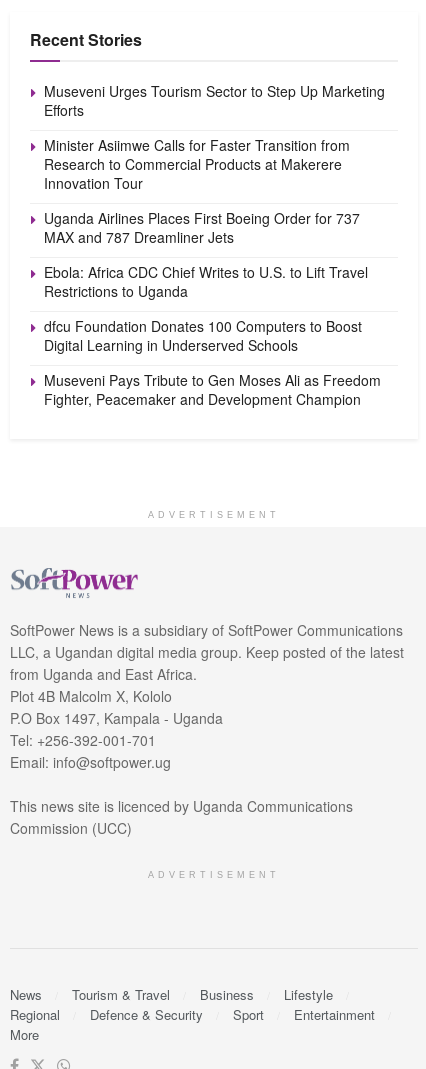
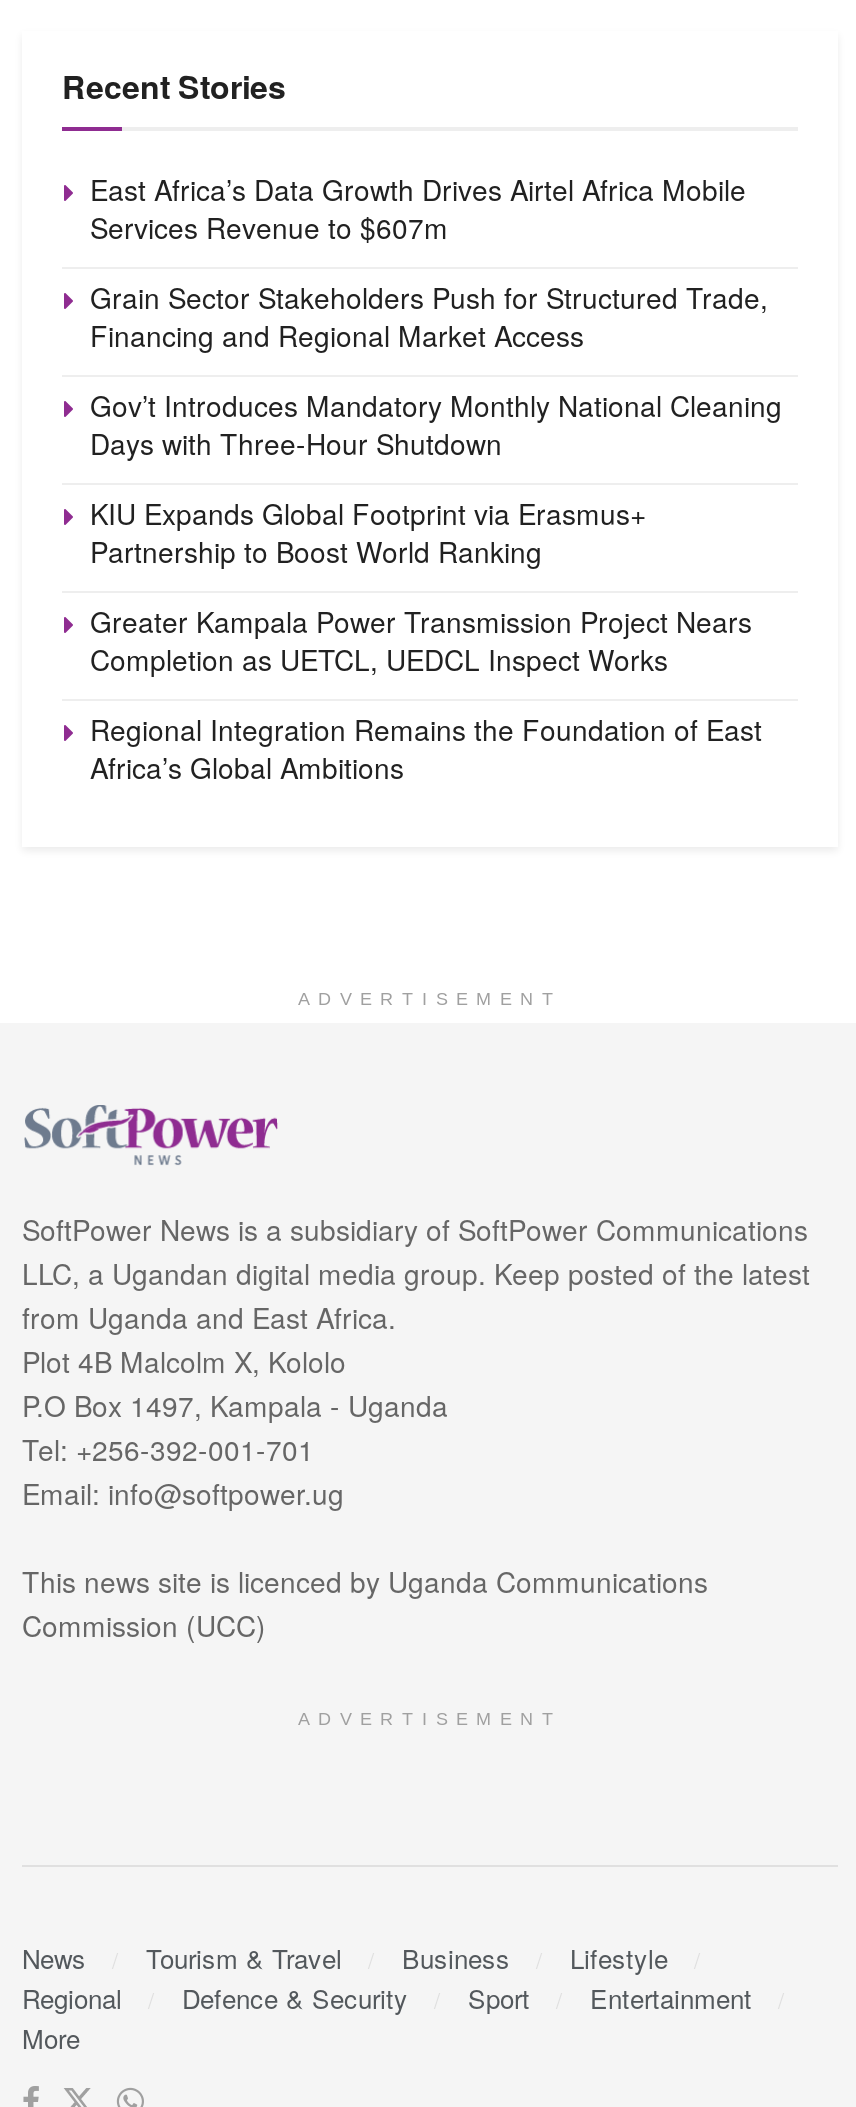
- Museveni Urges Tourism Sector to Step Up Marketing
- Efforts
+ East Africa’s Data Growth Drives Airtel Africa Mobile
+ Services Revenue to $607m

- Minister Asiimwe Calls for Faster Transition from
- Research to Commercial Products at Makerere
- Innovation Tour
+ Grain Sector Stakeholders Push for Structured Trade,
+ Financing and Regional Market Access

- Uganda Airlines Places First Boeing Order for 737
- MAX and 787 Dreamliner Jets
+ Gov’t Introduces Mandatory Monthly National Cleaning
+ Days with Three-Hour Shutdown

- Ebola: Africa CDC Chief Writes to U.S. to Lift Travel
- Restrictions to Uganda
+ KIU Expands Global Footprint via Erasmus+
+ Partnership to Boost World Ranking

- dfcu Foundation Donates 100 Computers to Boost
- Digital Learning in Underserved Schools
+ Greater Kampala Power Transmission Project Nears
+ Completion as UETCL, UEDCL Inspect Works

- Museveni Pays Tribute to Gen Moses Ali as Freedom
- Fighter, Peacemaker and Development Champion
+ Regional Integration Remains the Foundation of East
+ Africa’s Global Ambitions
